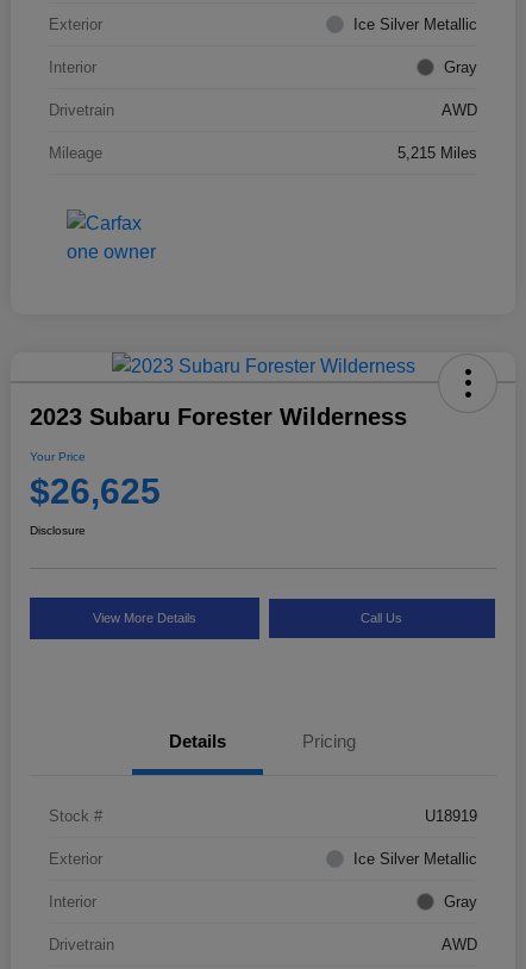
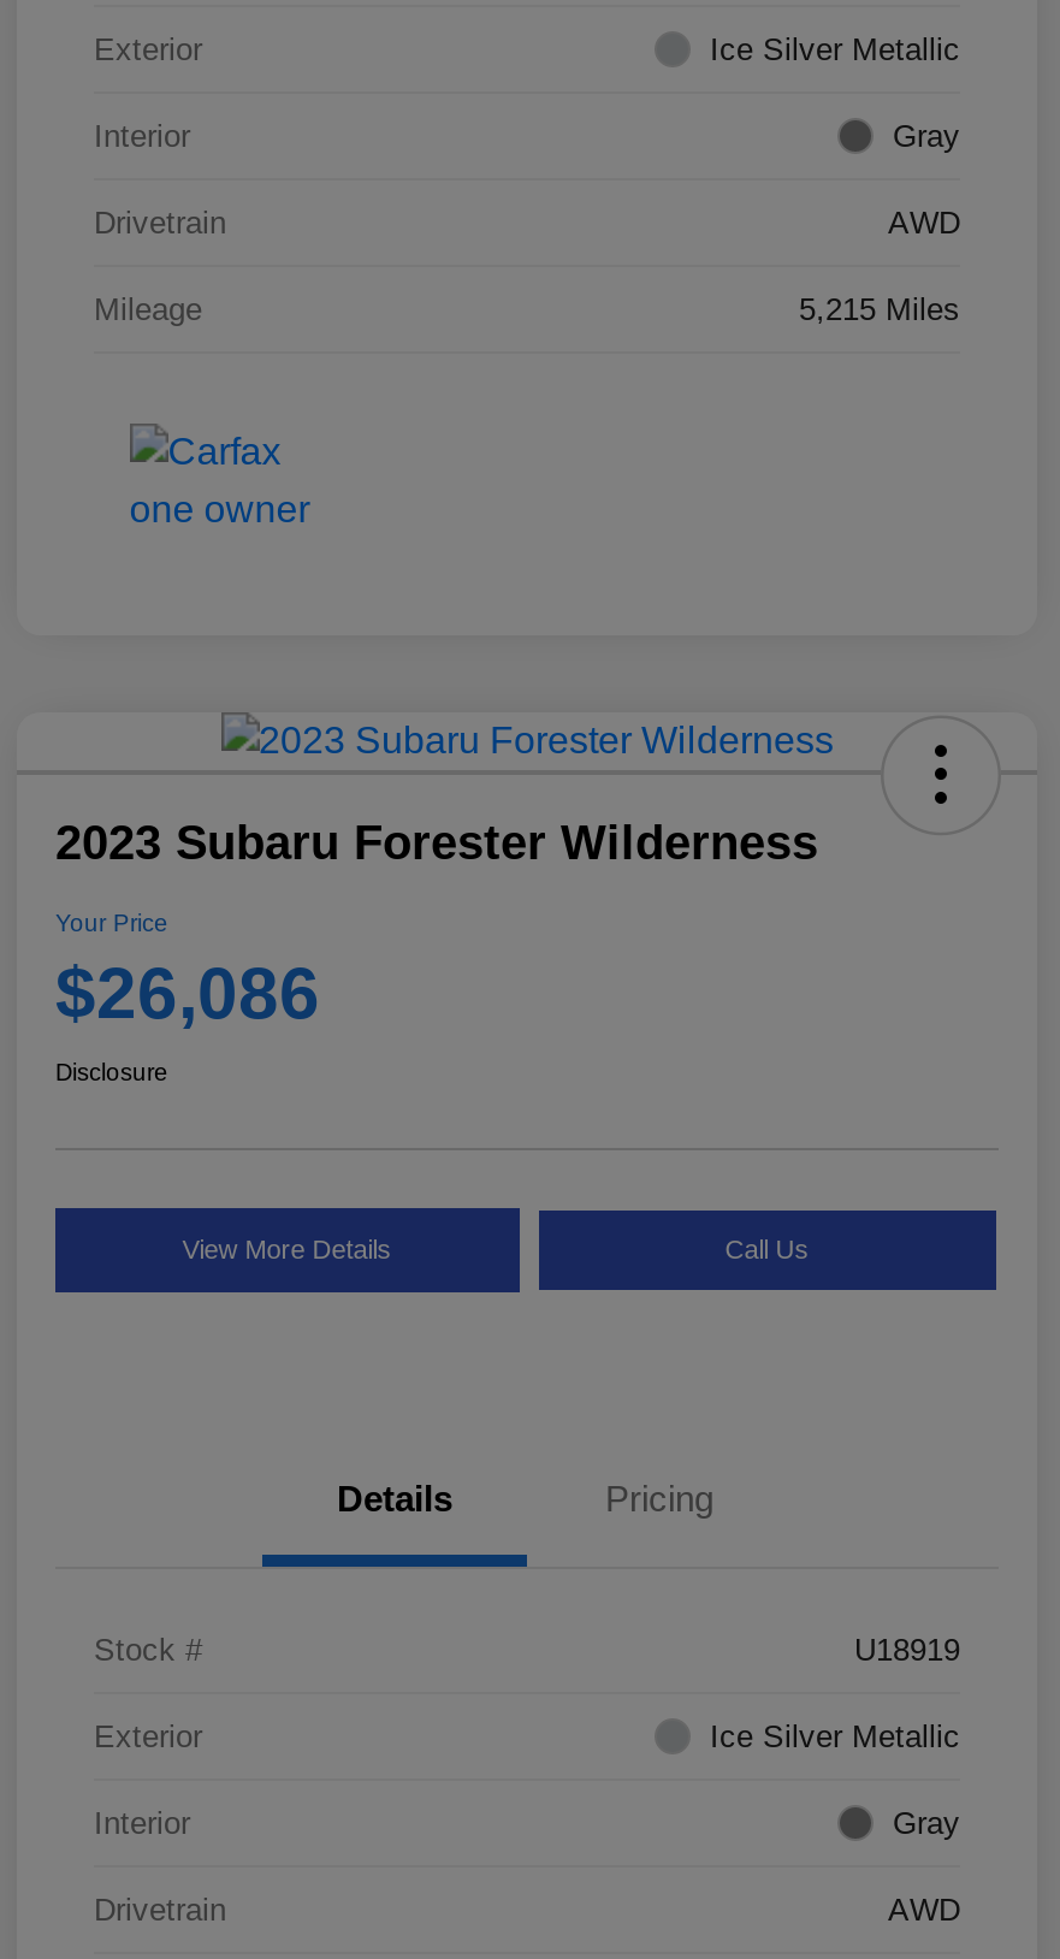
- $26,625
+ $26,086
